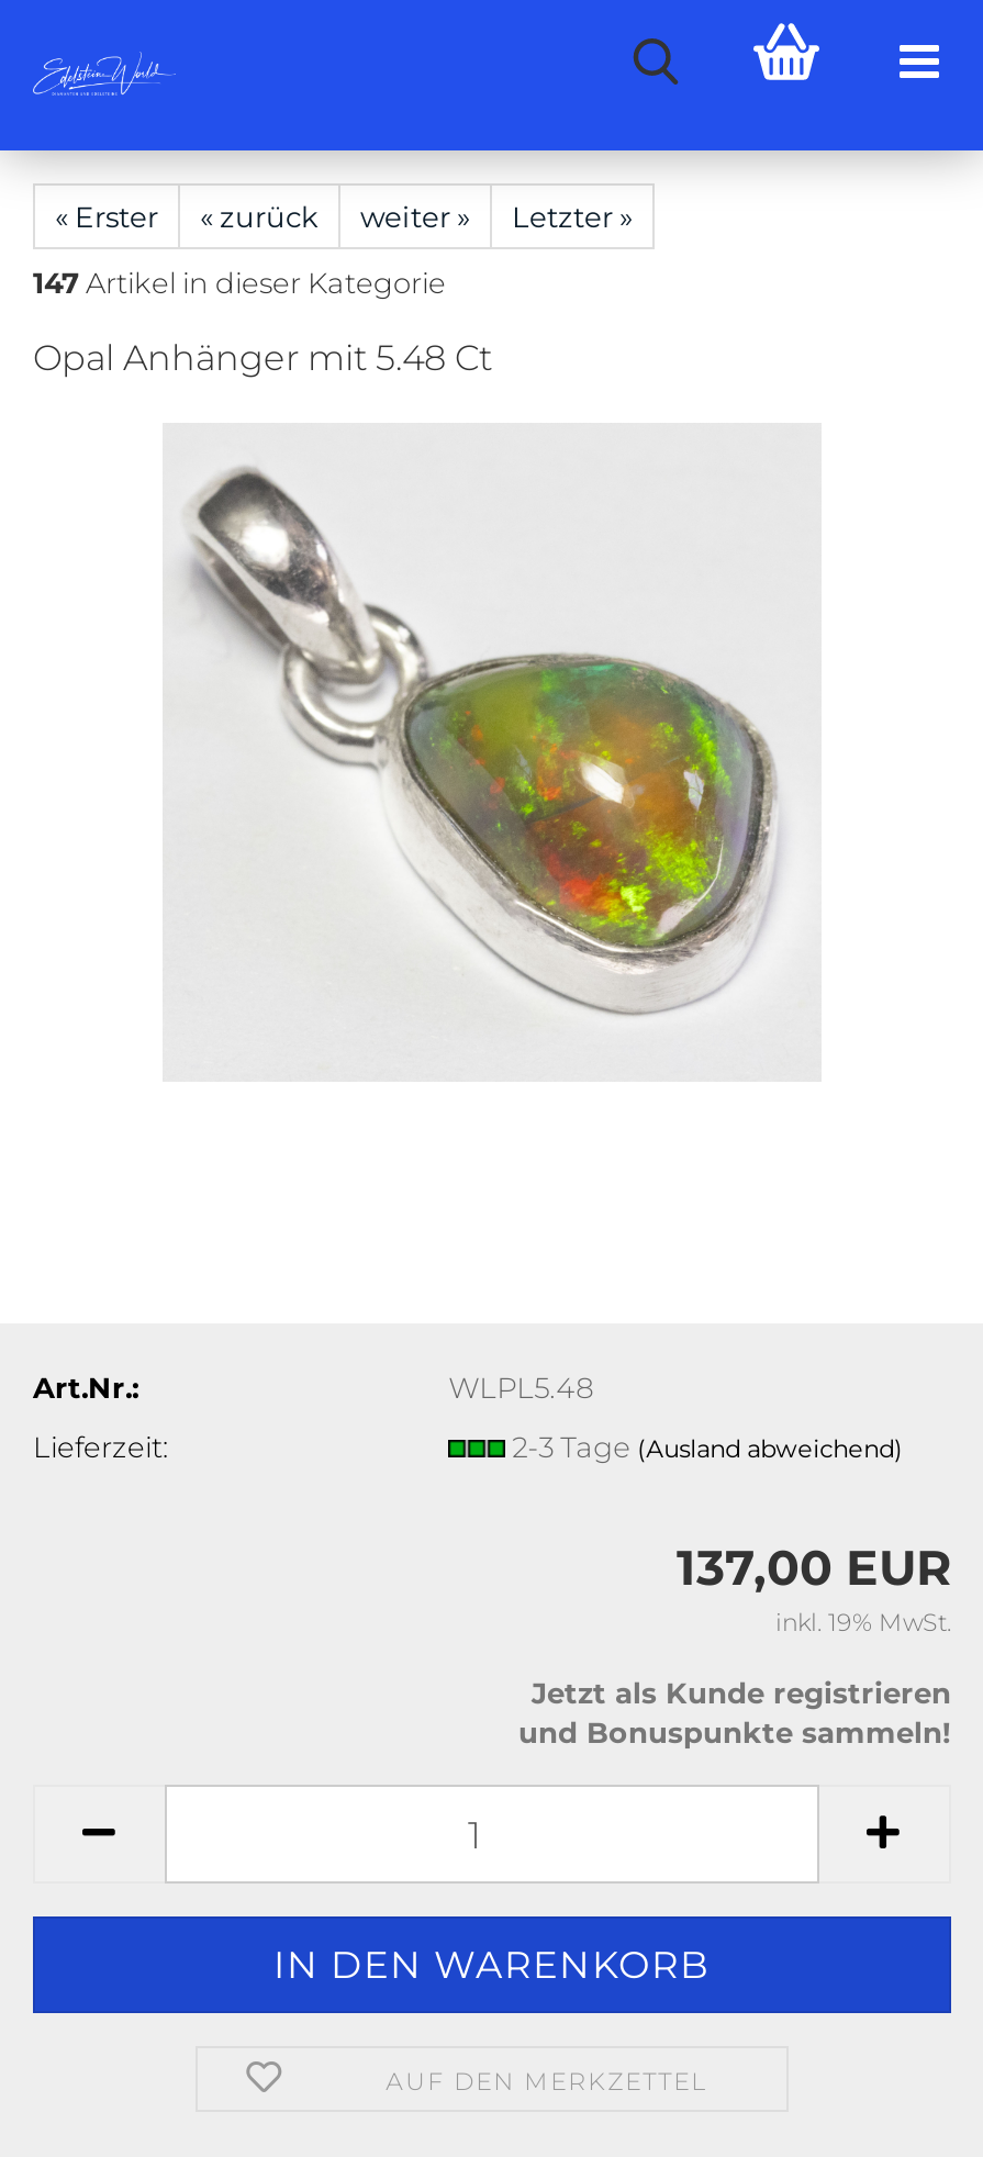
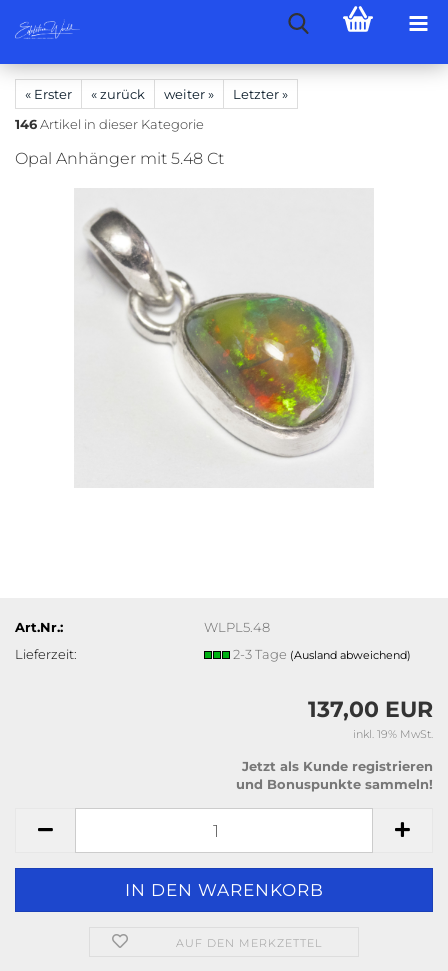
- 147 Artikel in dieser Kategorie
+ 146 Artikel in dieser Kategorie
